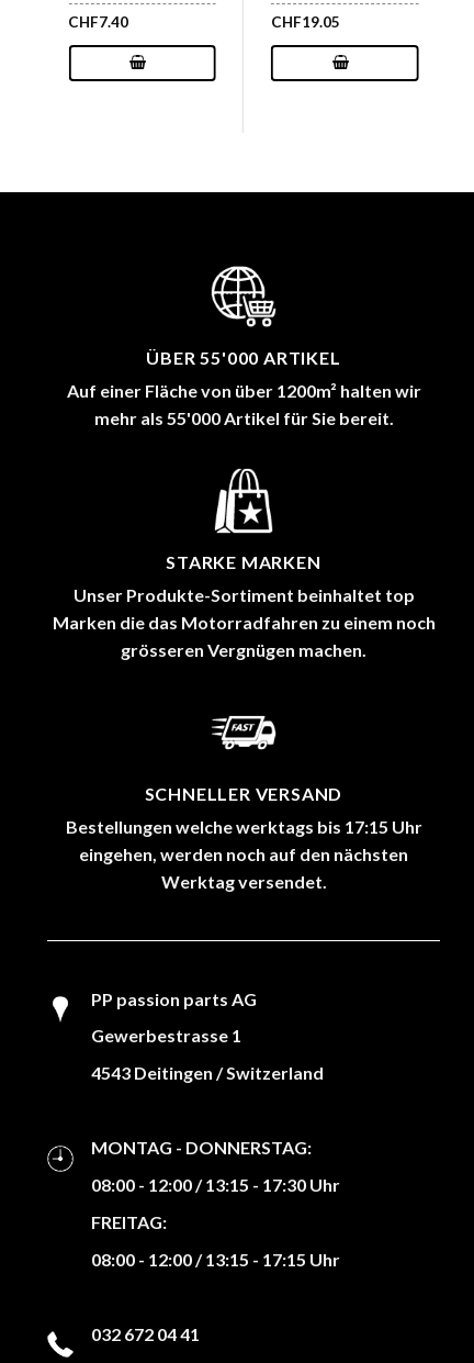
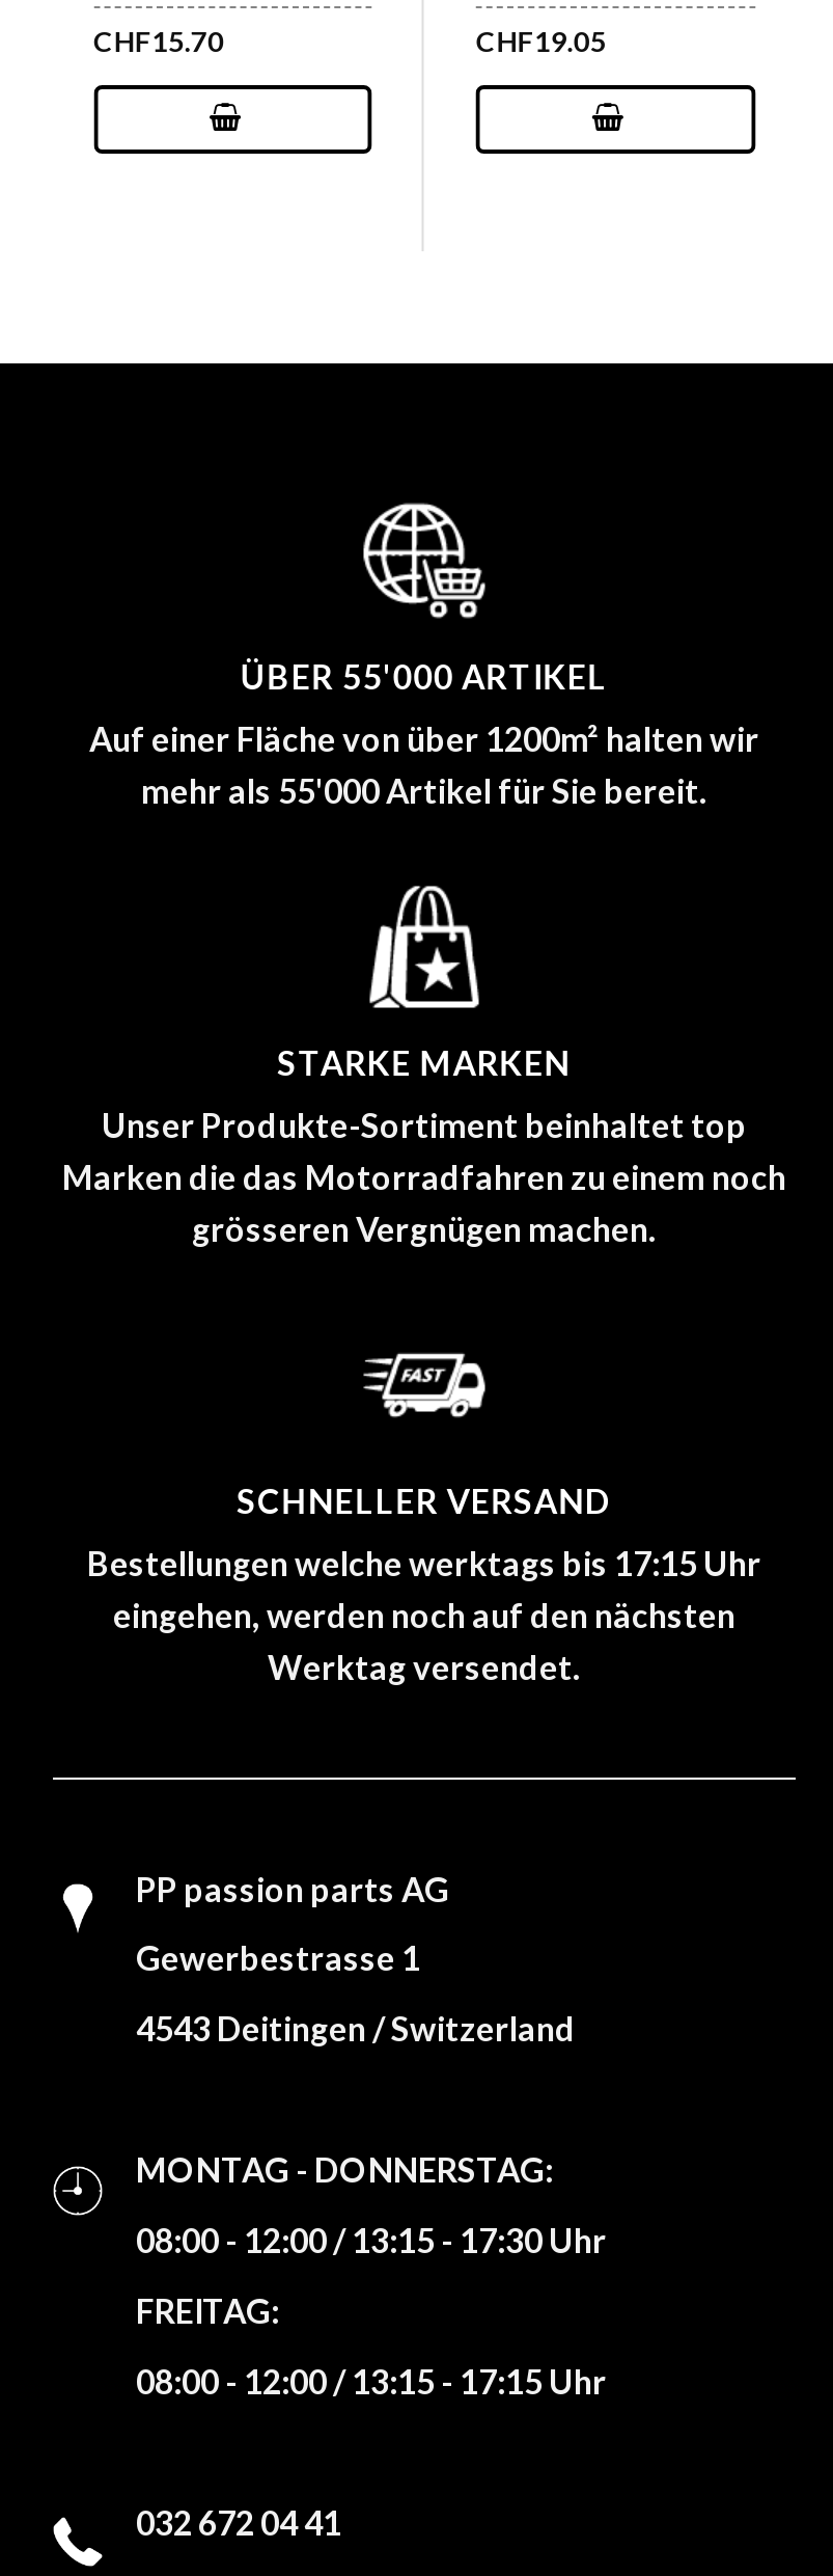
- CHF7.40
+ CHF15.70
